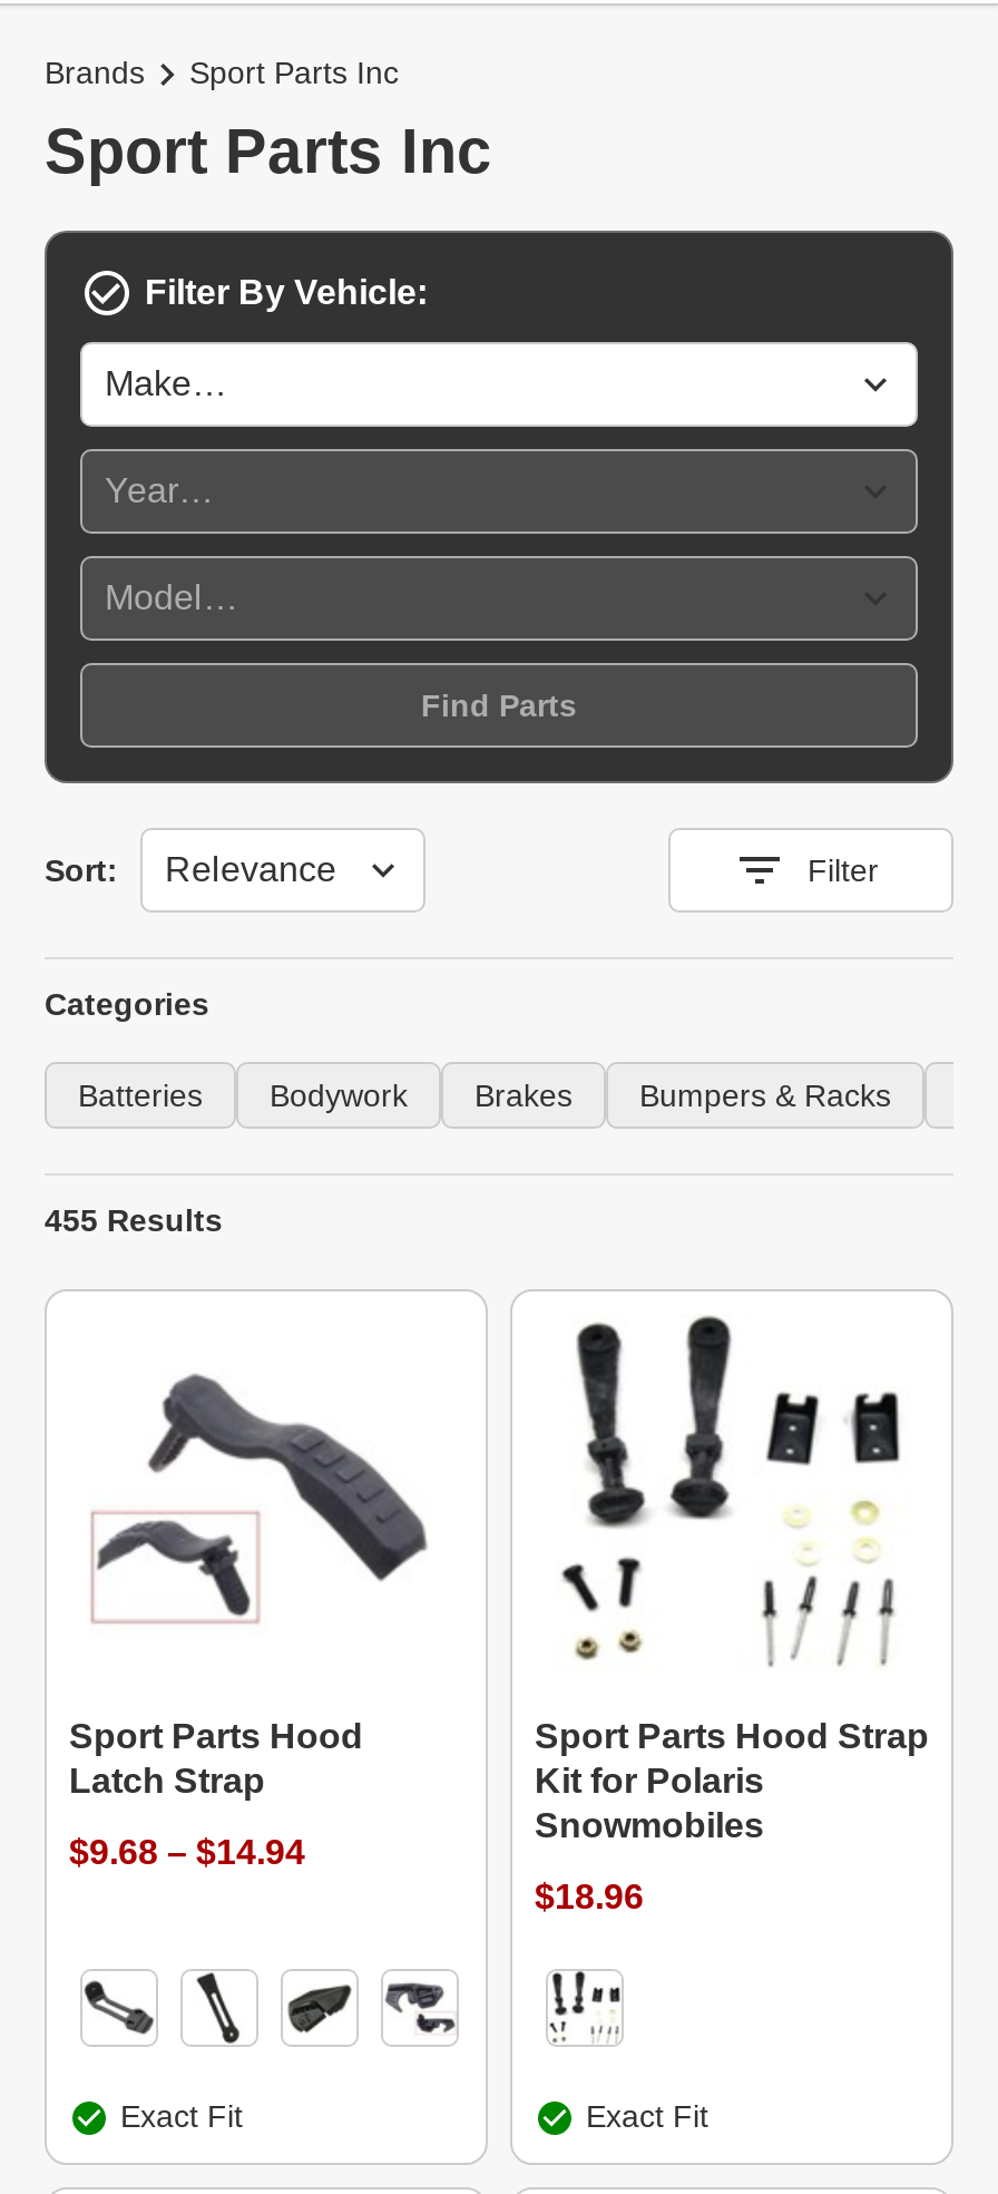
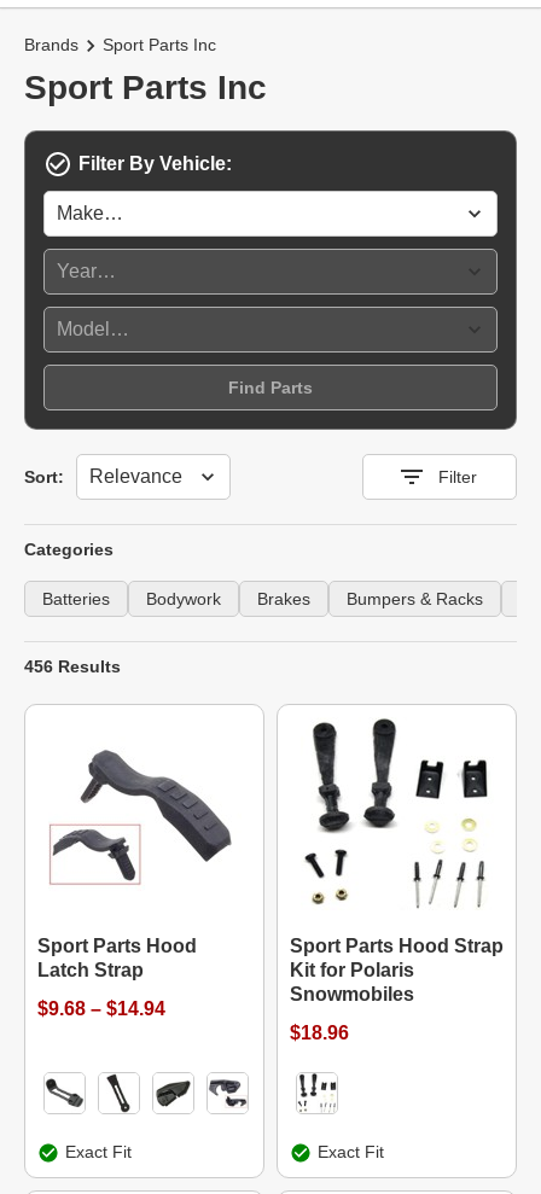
- 455 Results
+ 456 Results
